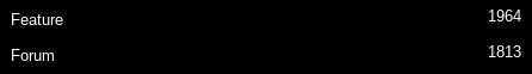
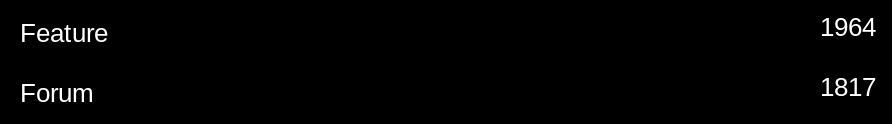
- 1813
+ 1817
